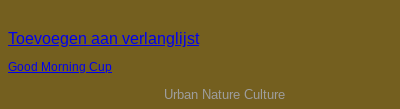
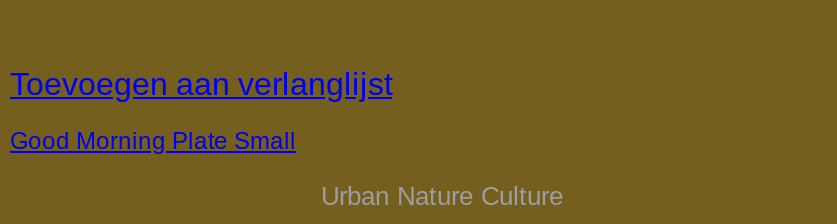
- Good Morning Cup
+ Good Morning Plate Small
